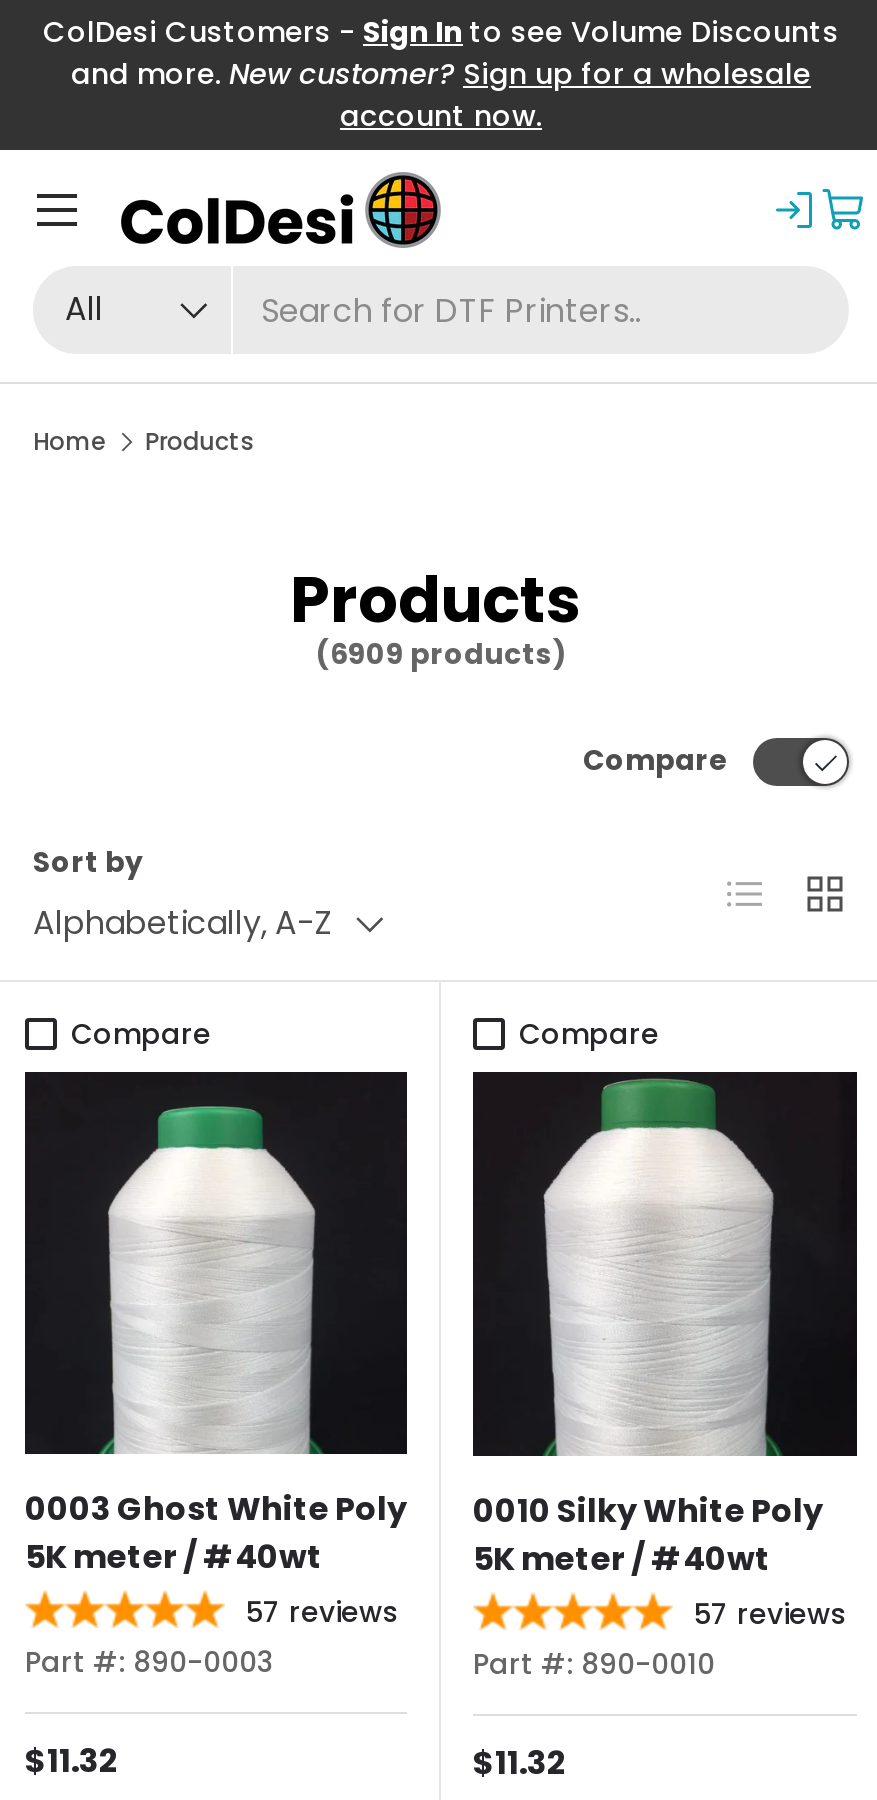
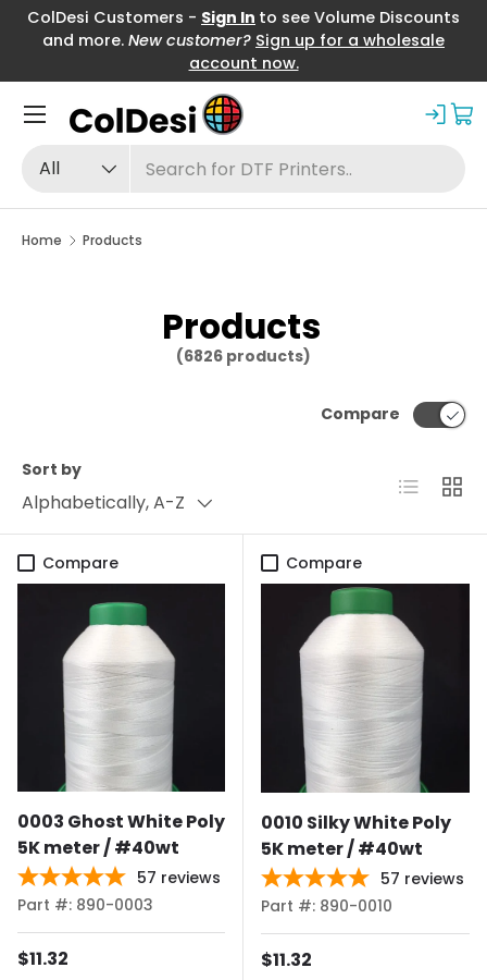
- (6909 products)
+ (6826 products)
